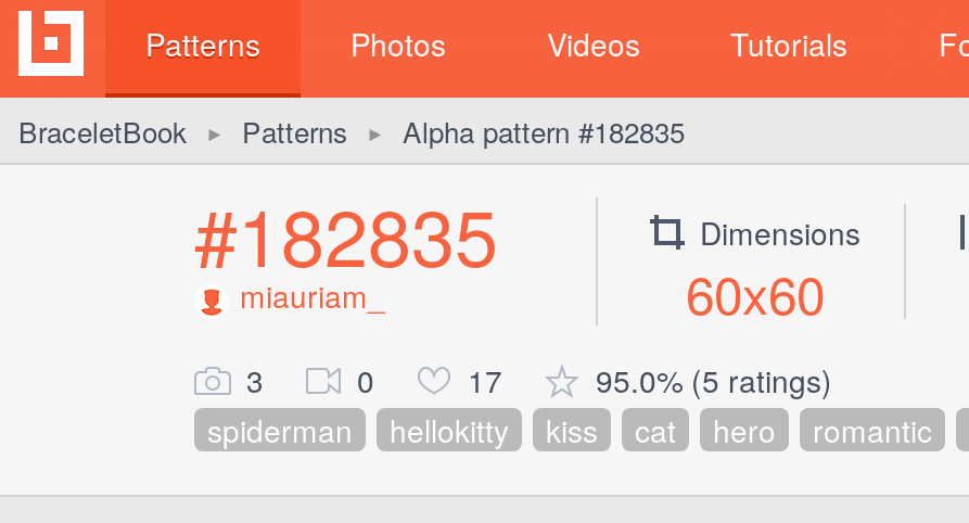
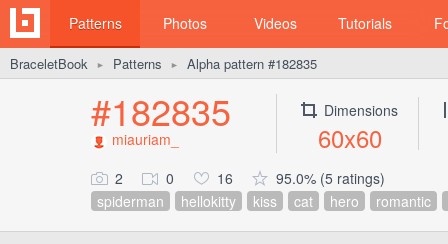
- 3
+ 2

- 17
+ 16
